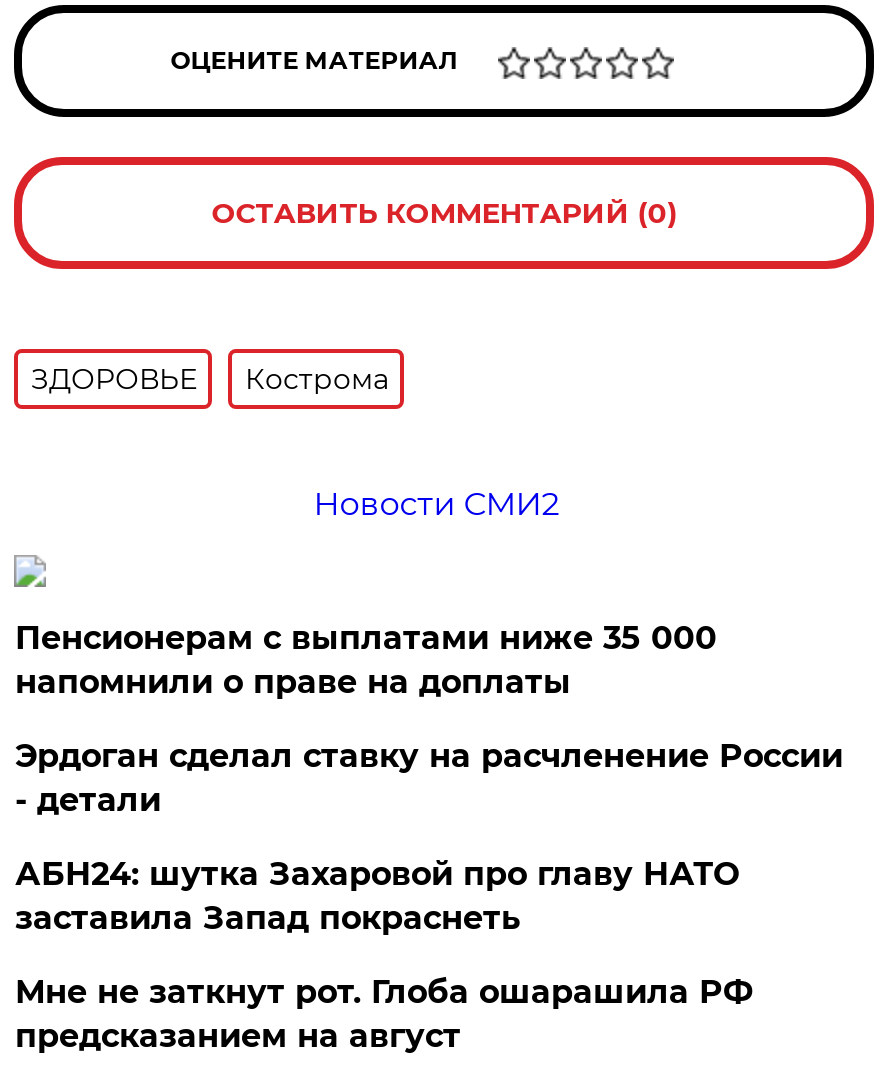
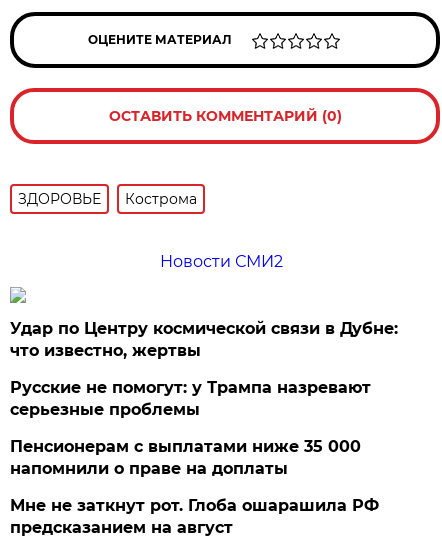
+ Удар по Центру космической связи в Дубне:
+ что известно, жертвы
+ Русские не помогут: у Трампа назревают
+ серьезные проблемы

moved down: Пенсионерам с выплатами ниже 35 000 | напомнили о праве на доплаты

- Эрдоган сделал ставку на расчленение России
- - детали
- АБН24: шутка Захаровой про главу НАТО
- заставила Запад покраснеть
